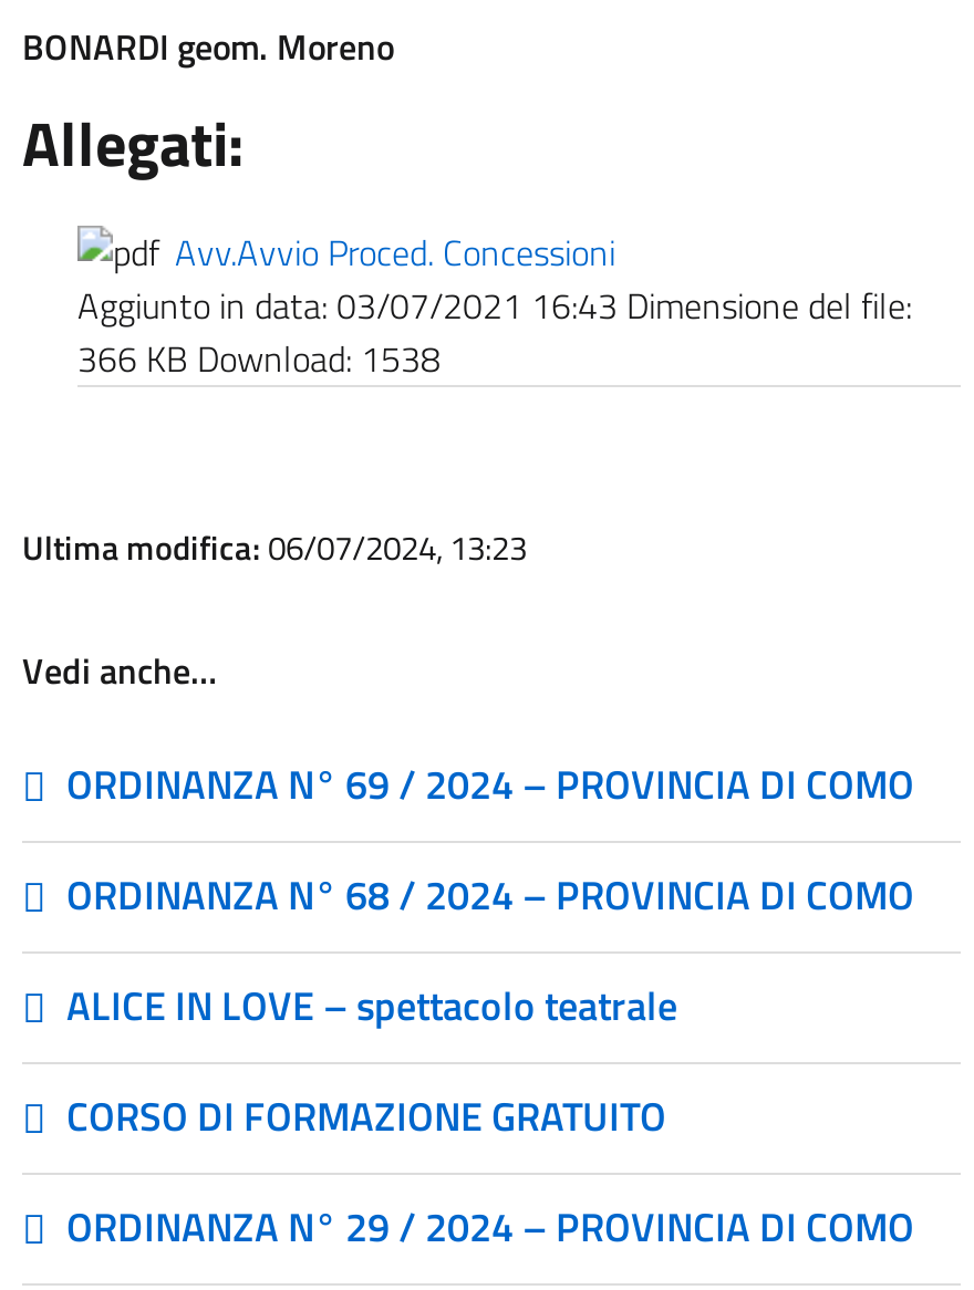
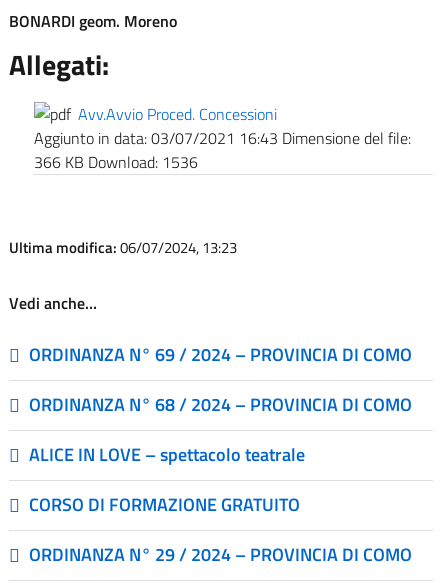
- 366 KB Download: 1538
+ 366 KB Download: 1536
